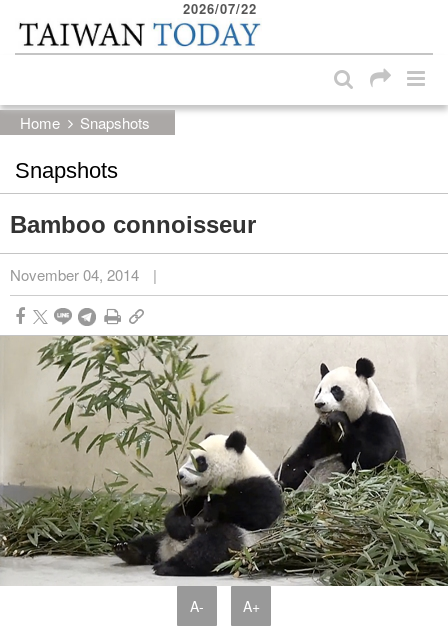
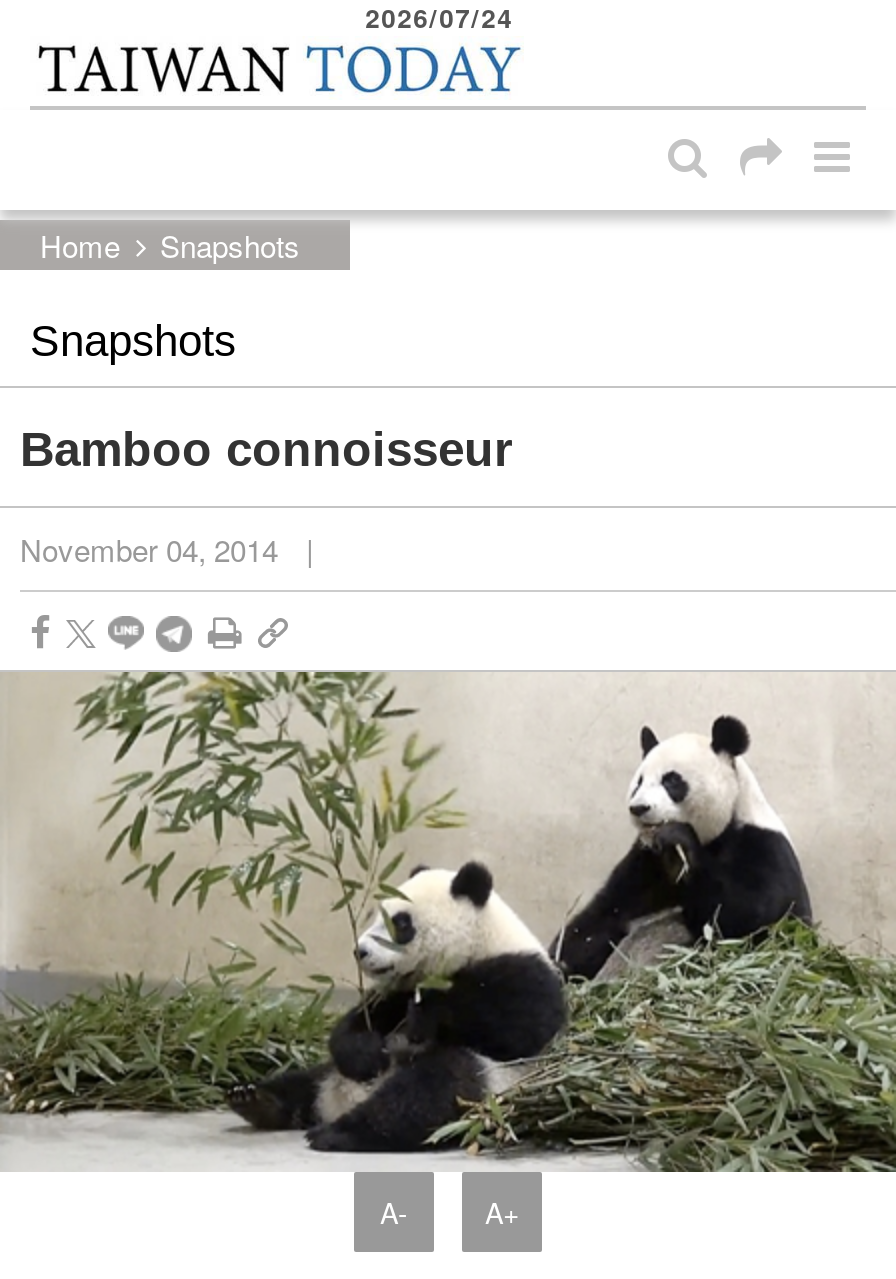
- 2026/07/22
+ 2026/07/24
